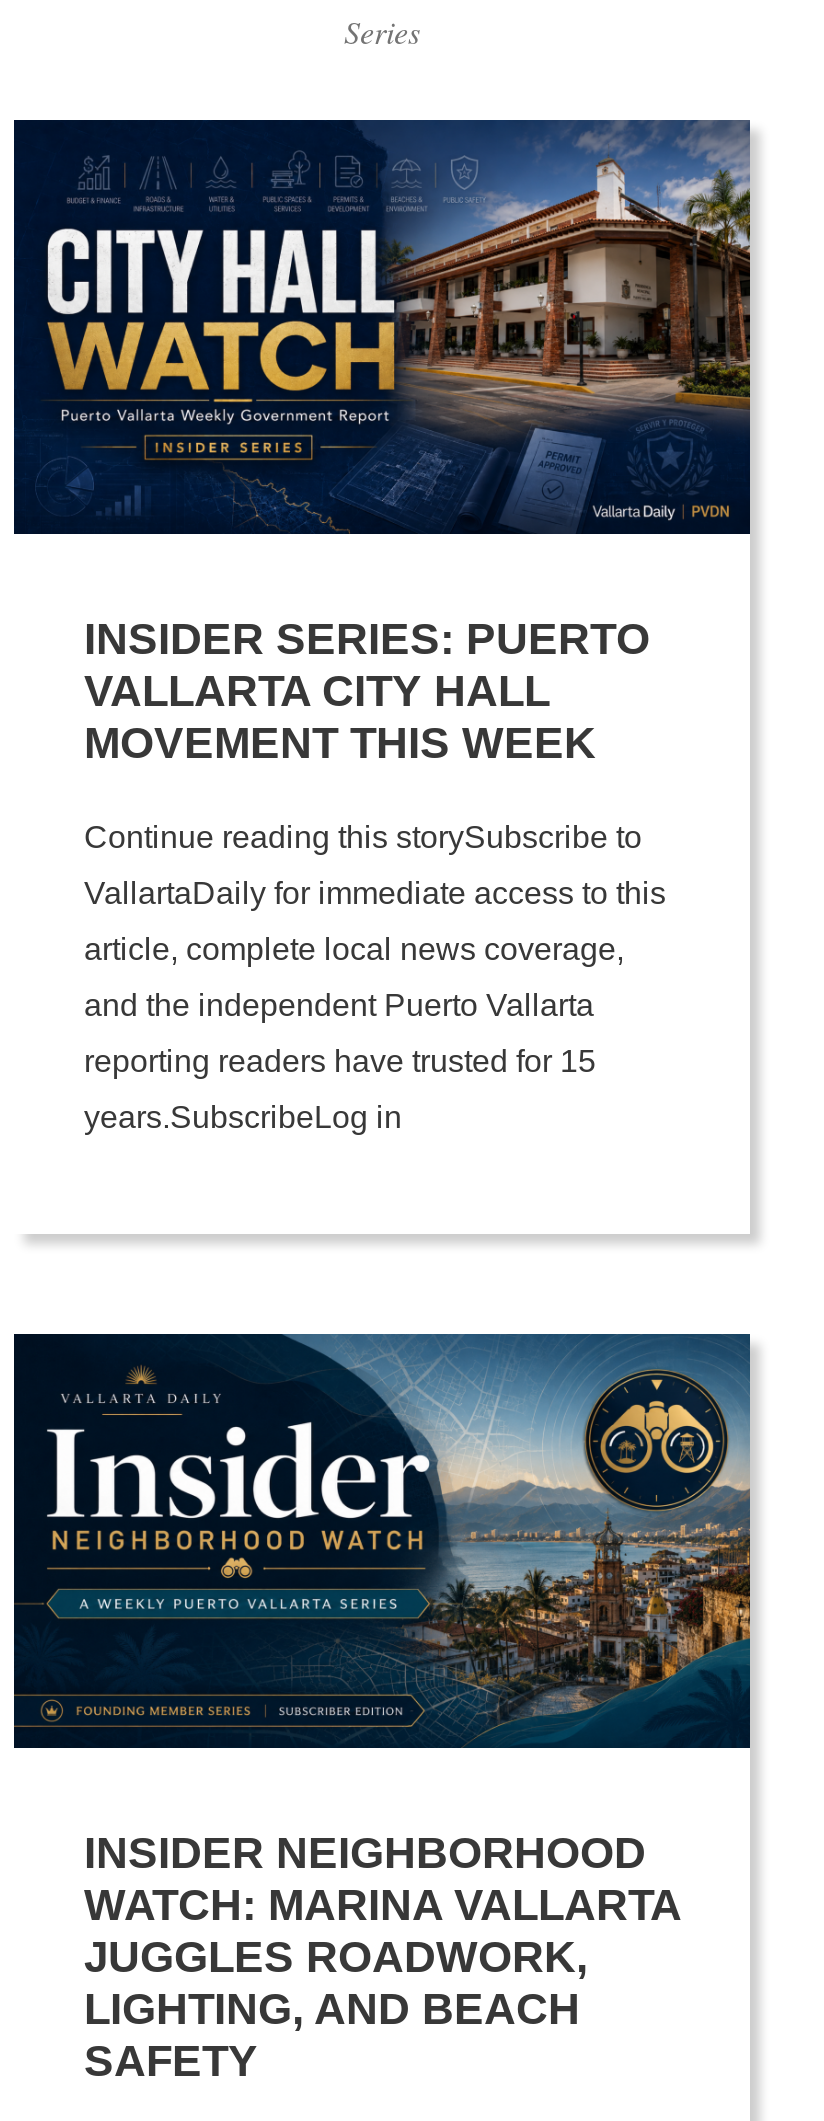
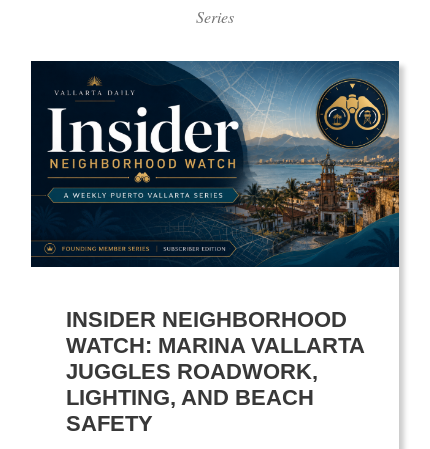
- [image]
- INSIDER SERIES: PUERTO
- VALLARTA CITY HALL
- MOVEMENT THIS WEEK
- Continue reading this storySubscribe to
- VallartaDaily for immediate access to this
- article, complete local news coverage,
- and the independent Puerto Vallarta
- reporting readers have trusted for 15
- years.SubscribeLog in
